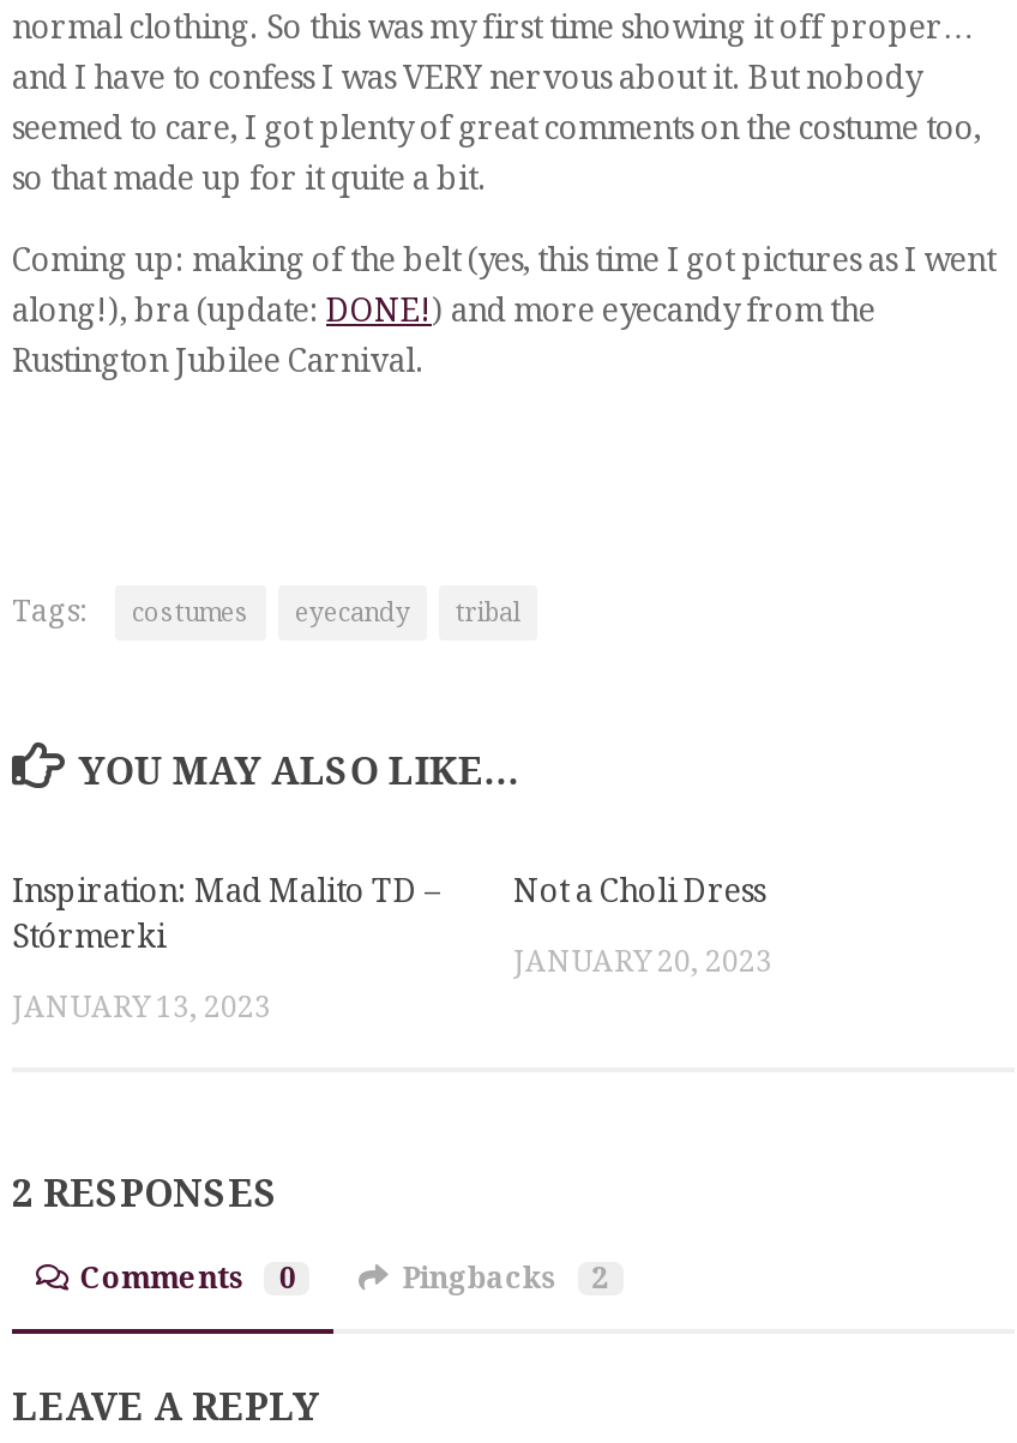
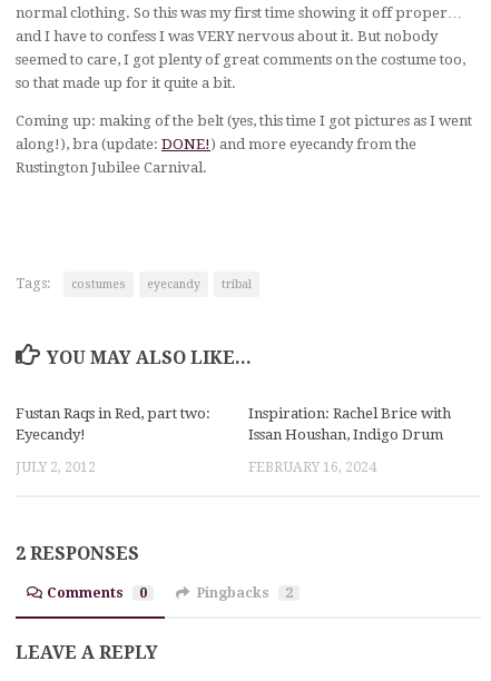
- Inspiration: Mad Malito TD –
- Stórmerki
+ Fustan Raqs in Red, part two:
+ Eyecandy!

- Not a Choli Dress
+ Inspiration: Rachel Brice with
+ Issan Houshan, Indigo Drum

- JANUARY 20, 2023
+ FEBRUARY 16, 2024

- JANUARY 13, 2023
+ JULY 2, 2012
